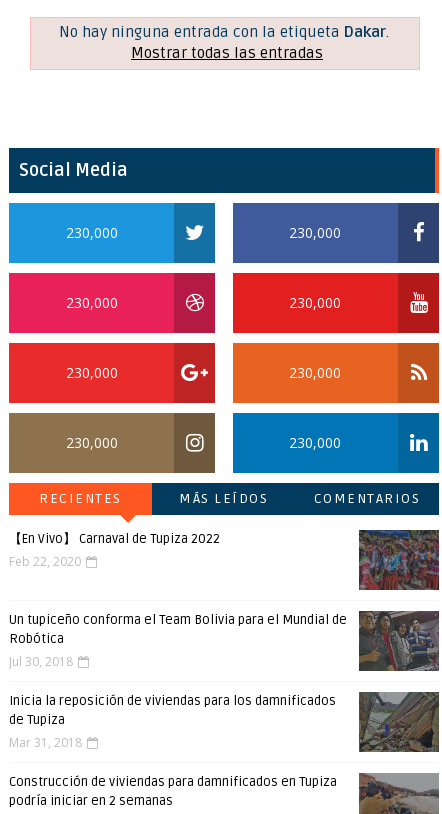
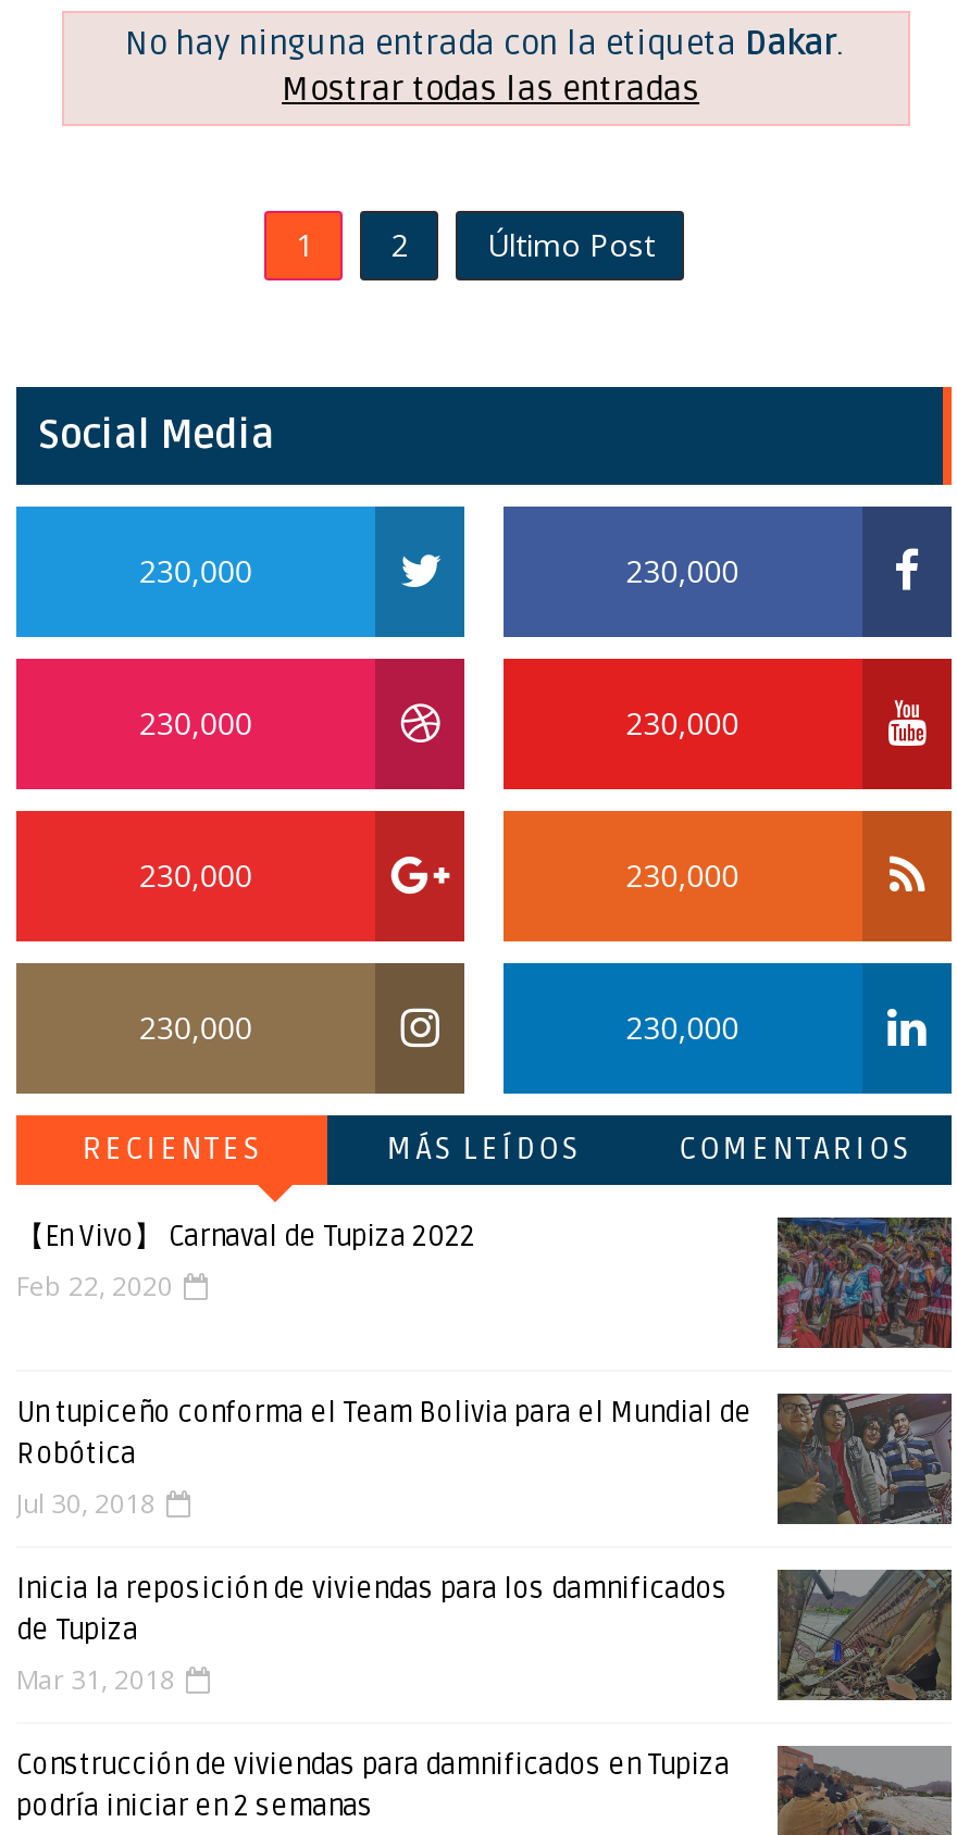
+ 1
+ 2
+ Último Post
